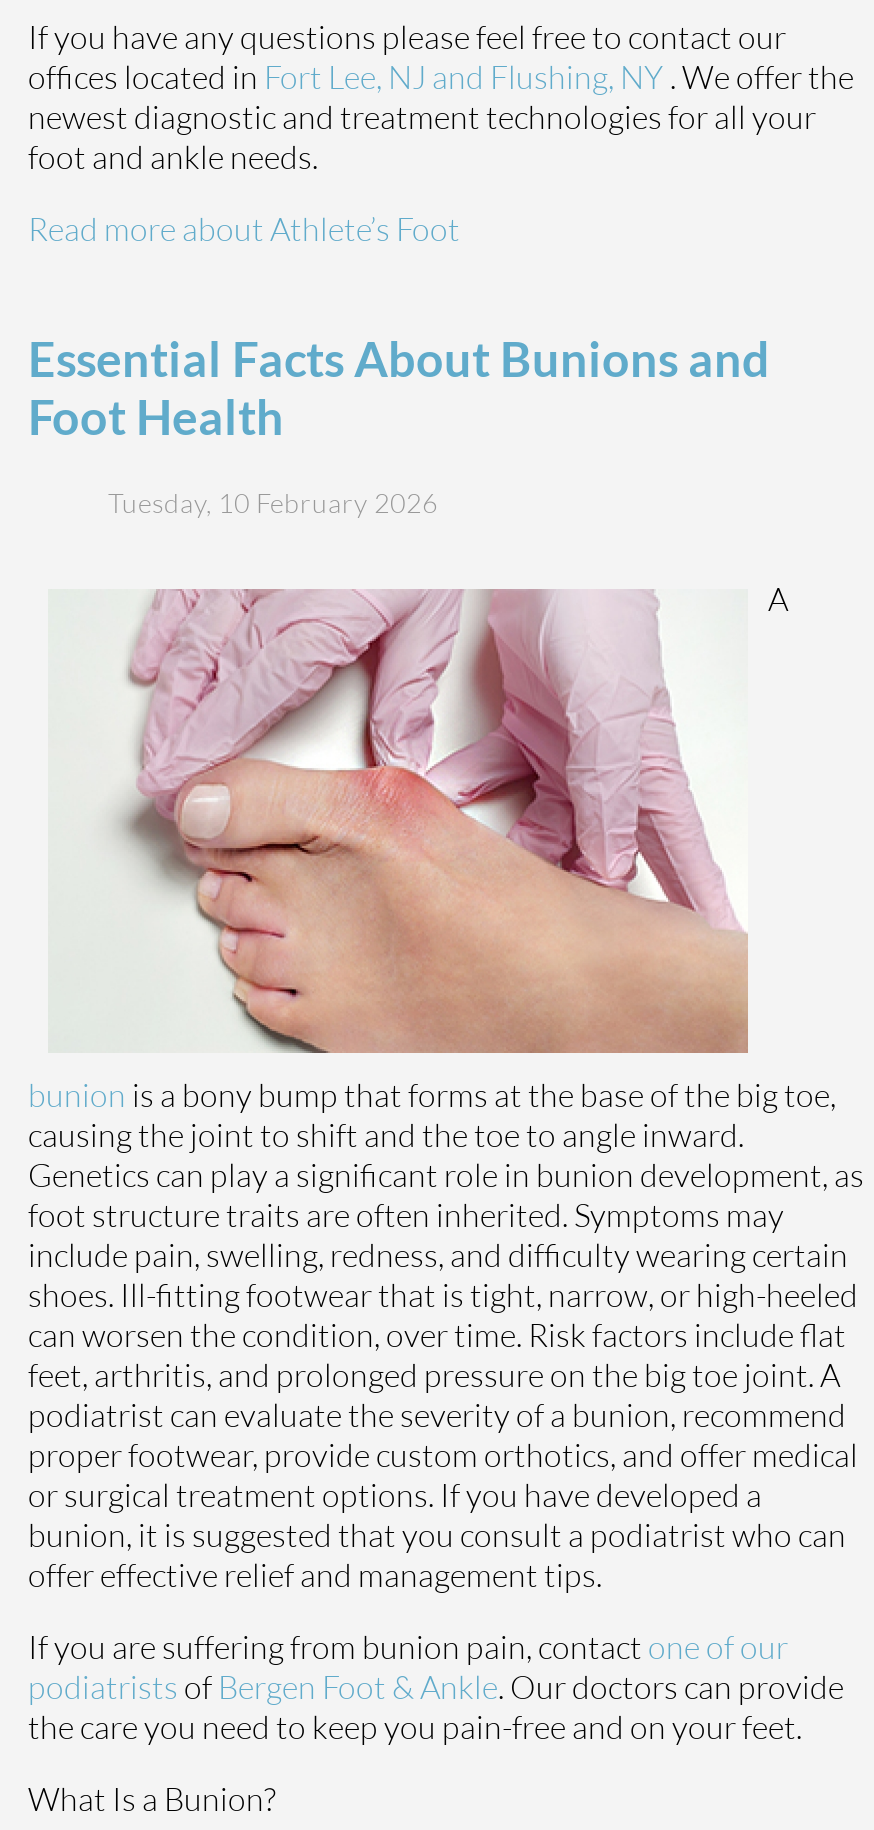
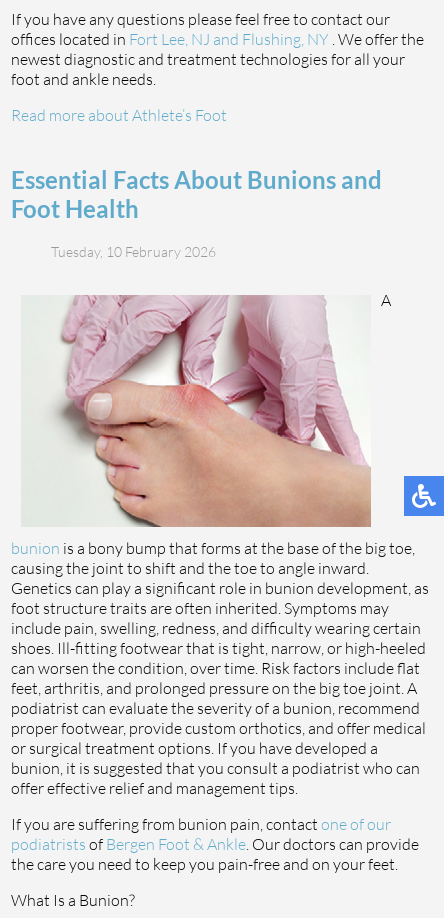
+ [image]
